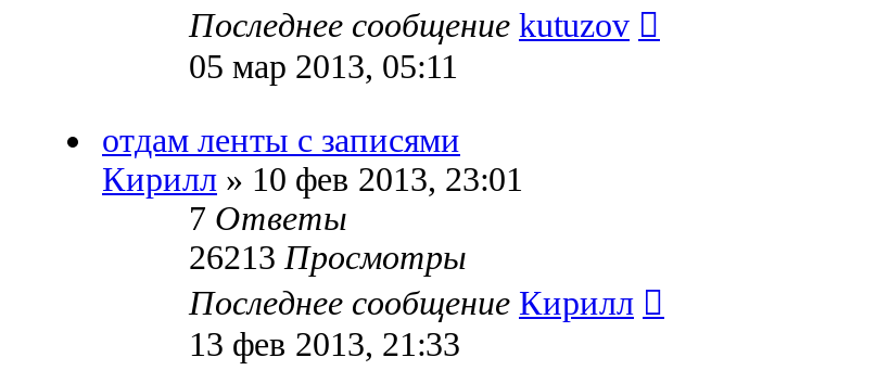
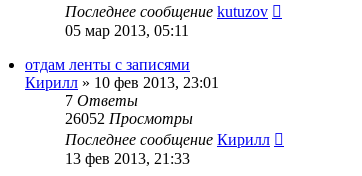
- 26213 Просмотры
+ 26052 Просмотры
